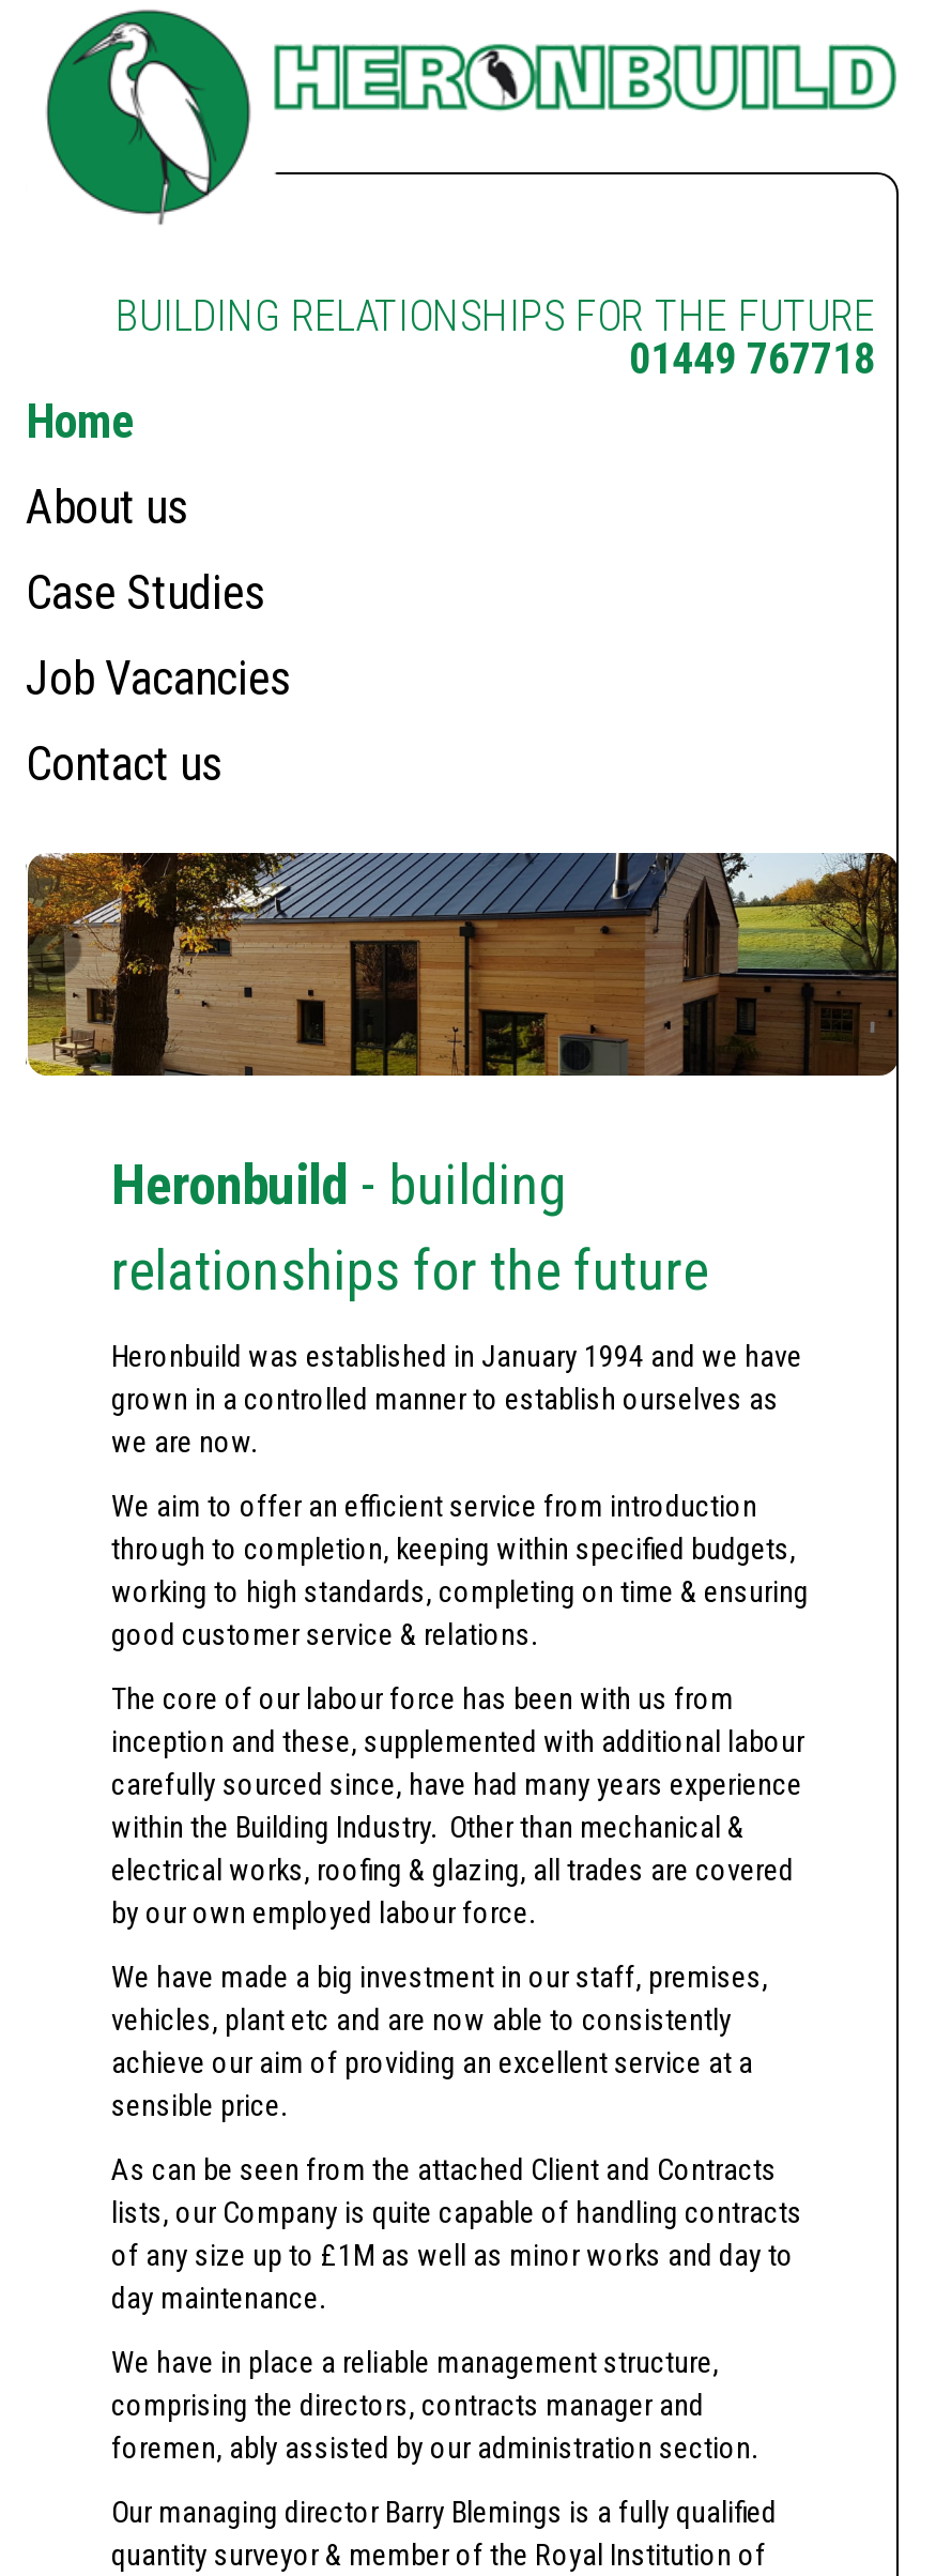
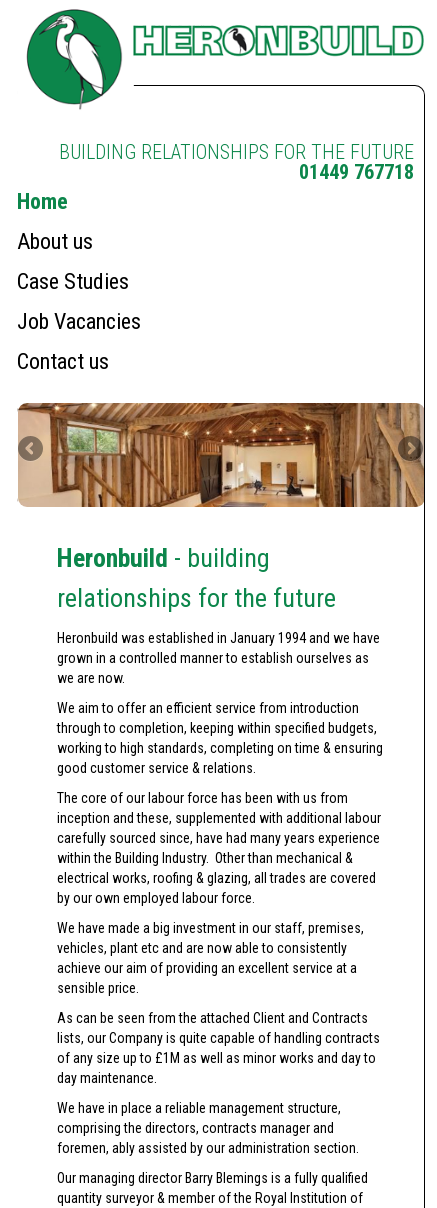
- [image]
+ [image]
